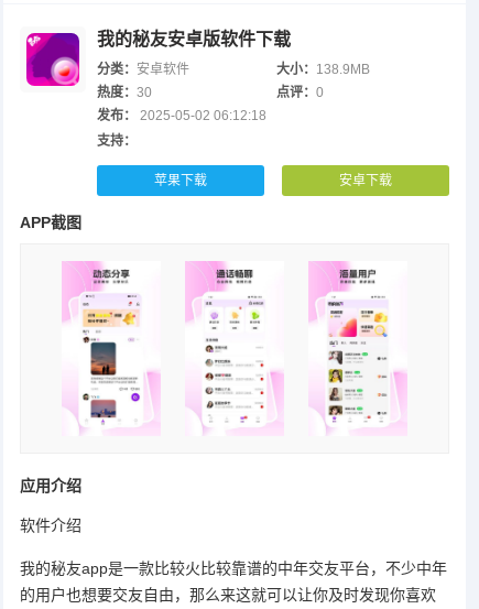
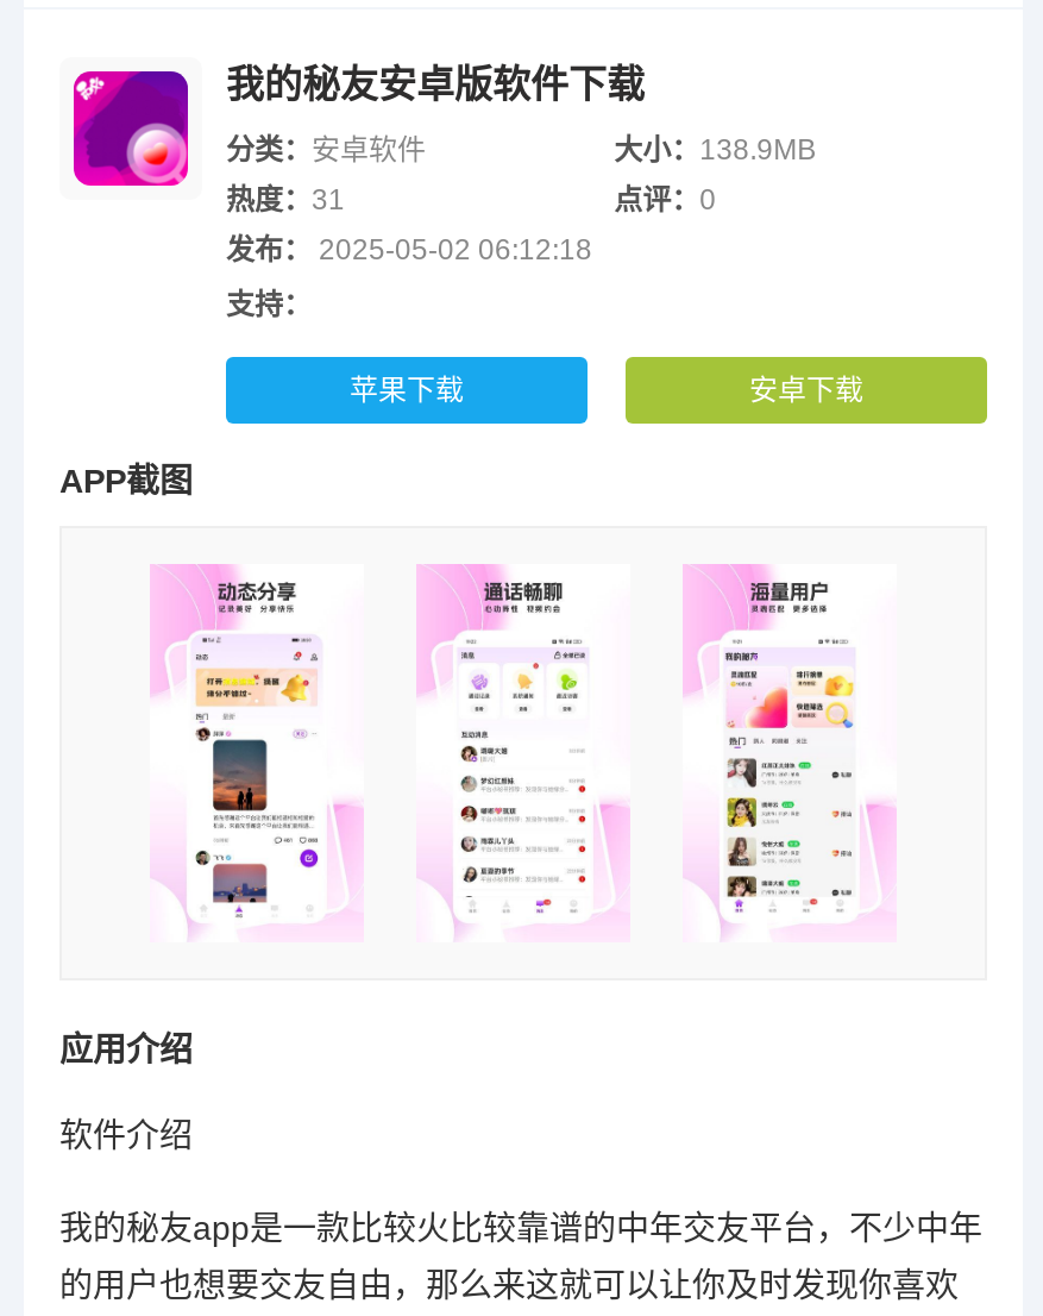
- 热度：30
+ 热度：31
